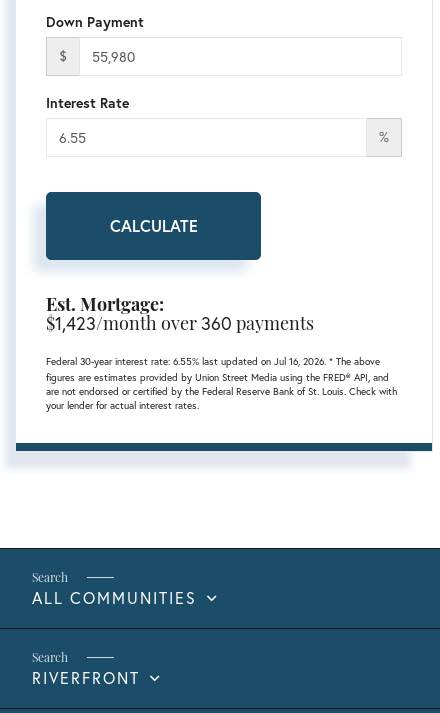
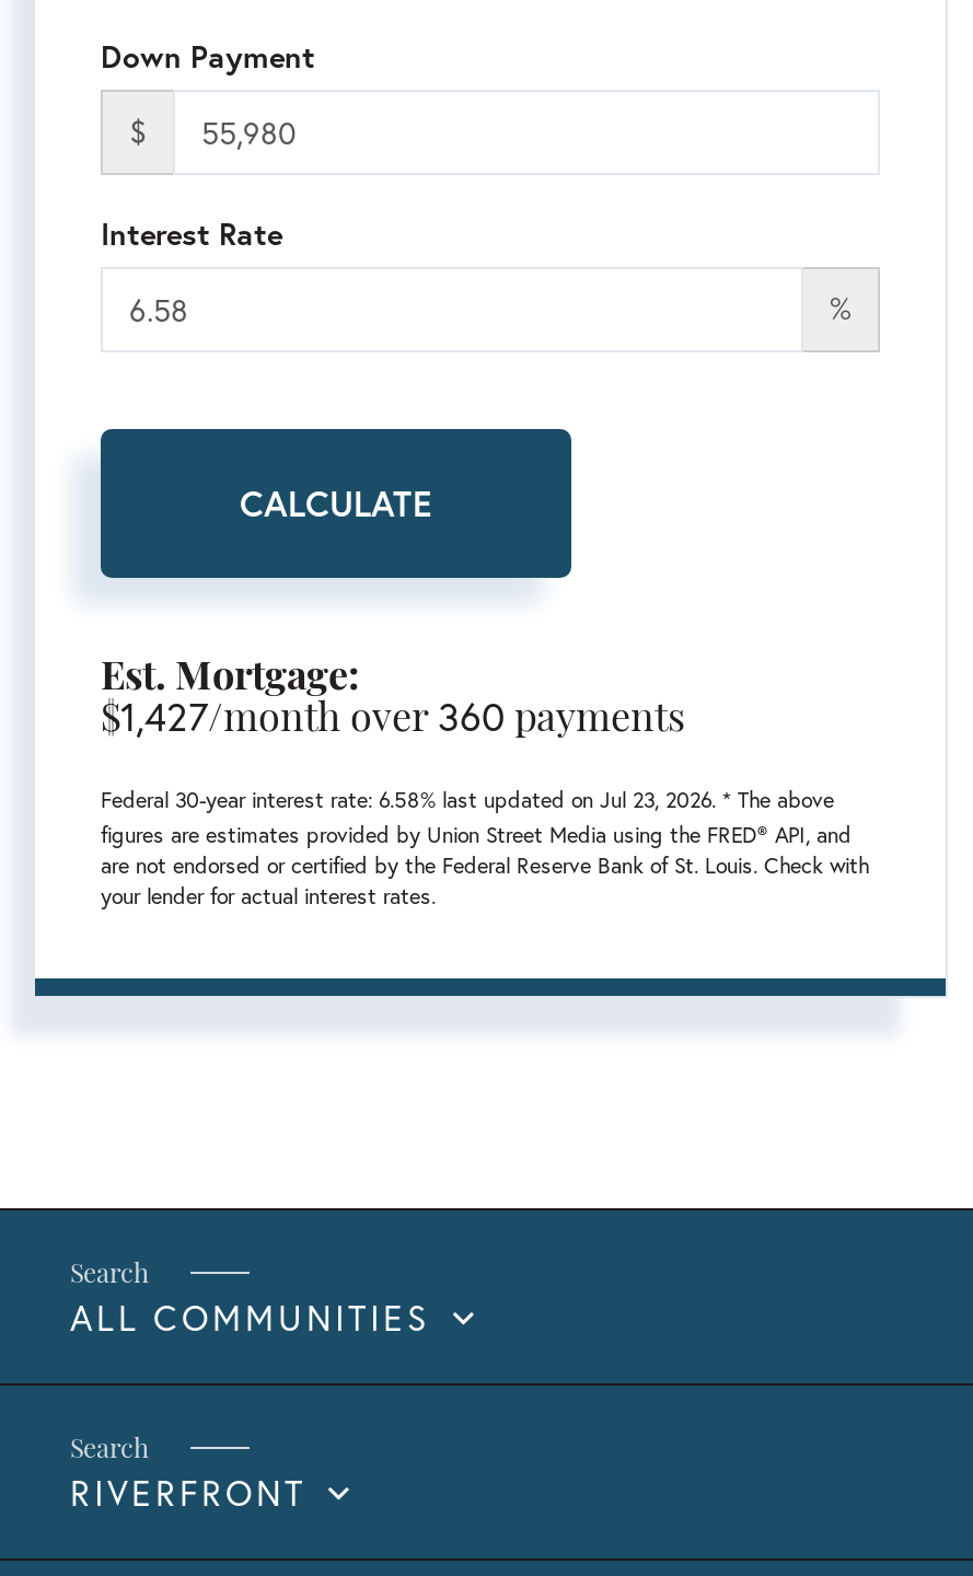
- $1,423/month over 360 payments
+ $1,427/month over 360 payments

- Federal 30-year interest rate: 6.55% last updated on Jul 16, 2026. * The above
+ Federal 30-year interest rate: 6.58% last updated on Jul 23, 2026. * The above
